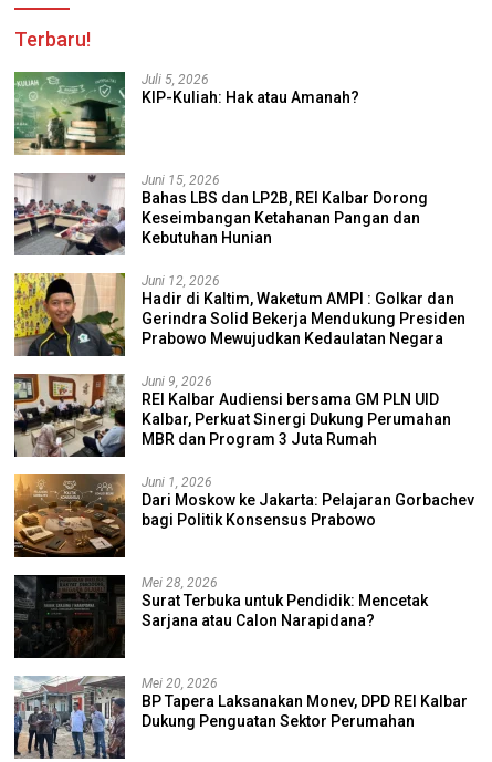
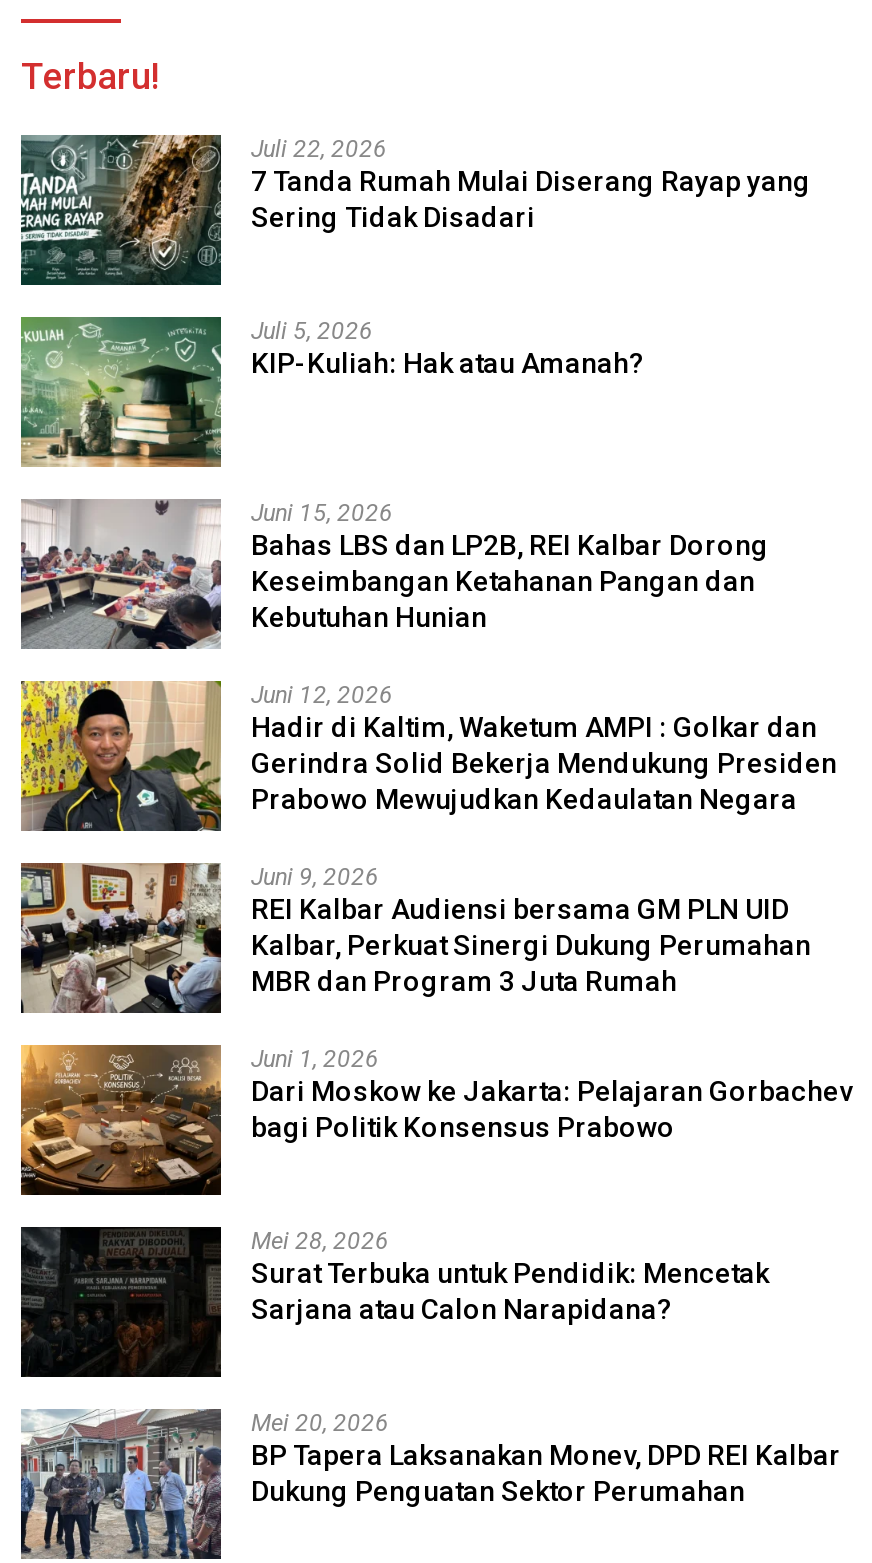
+ [image]
+ Juli 22, 2026
+ 7 Tanda Rumah Mulai Diserang Rayap yang
+ Sering Tidak Disadari
